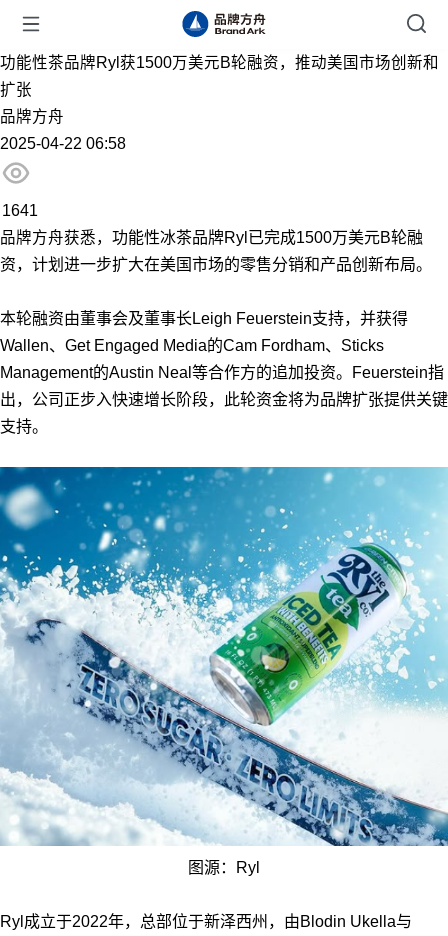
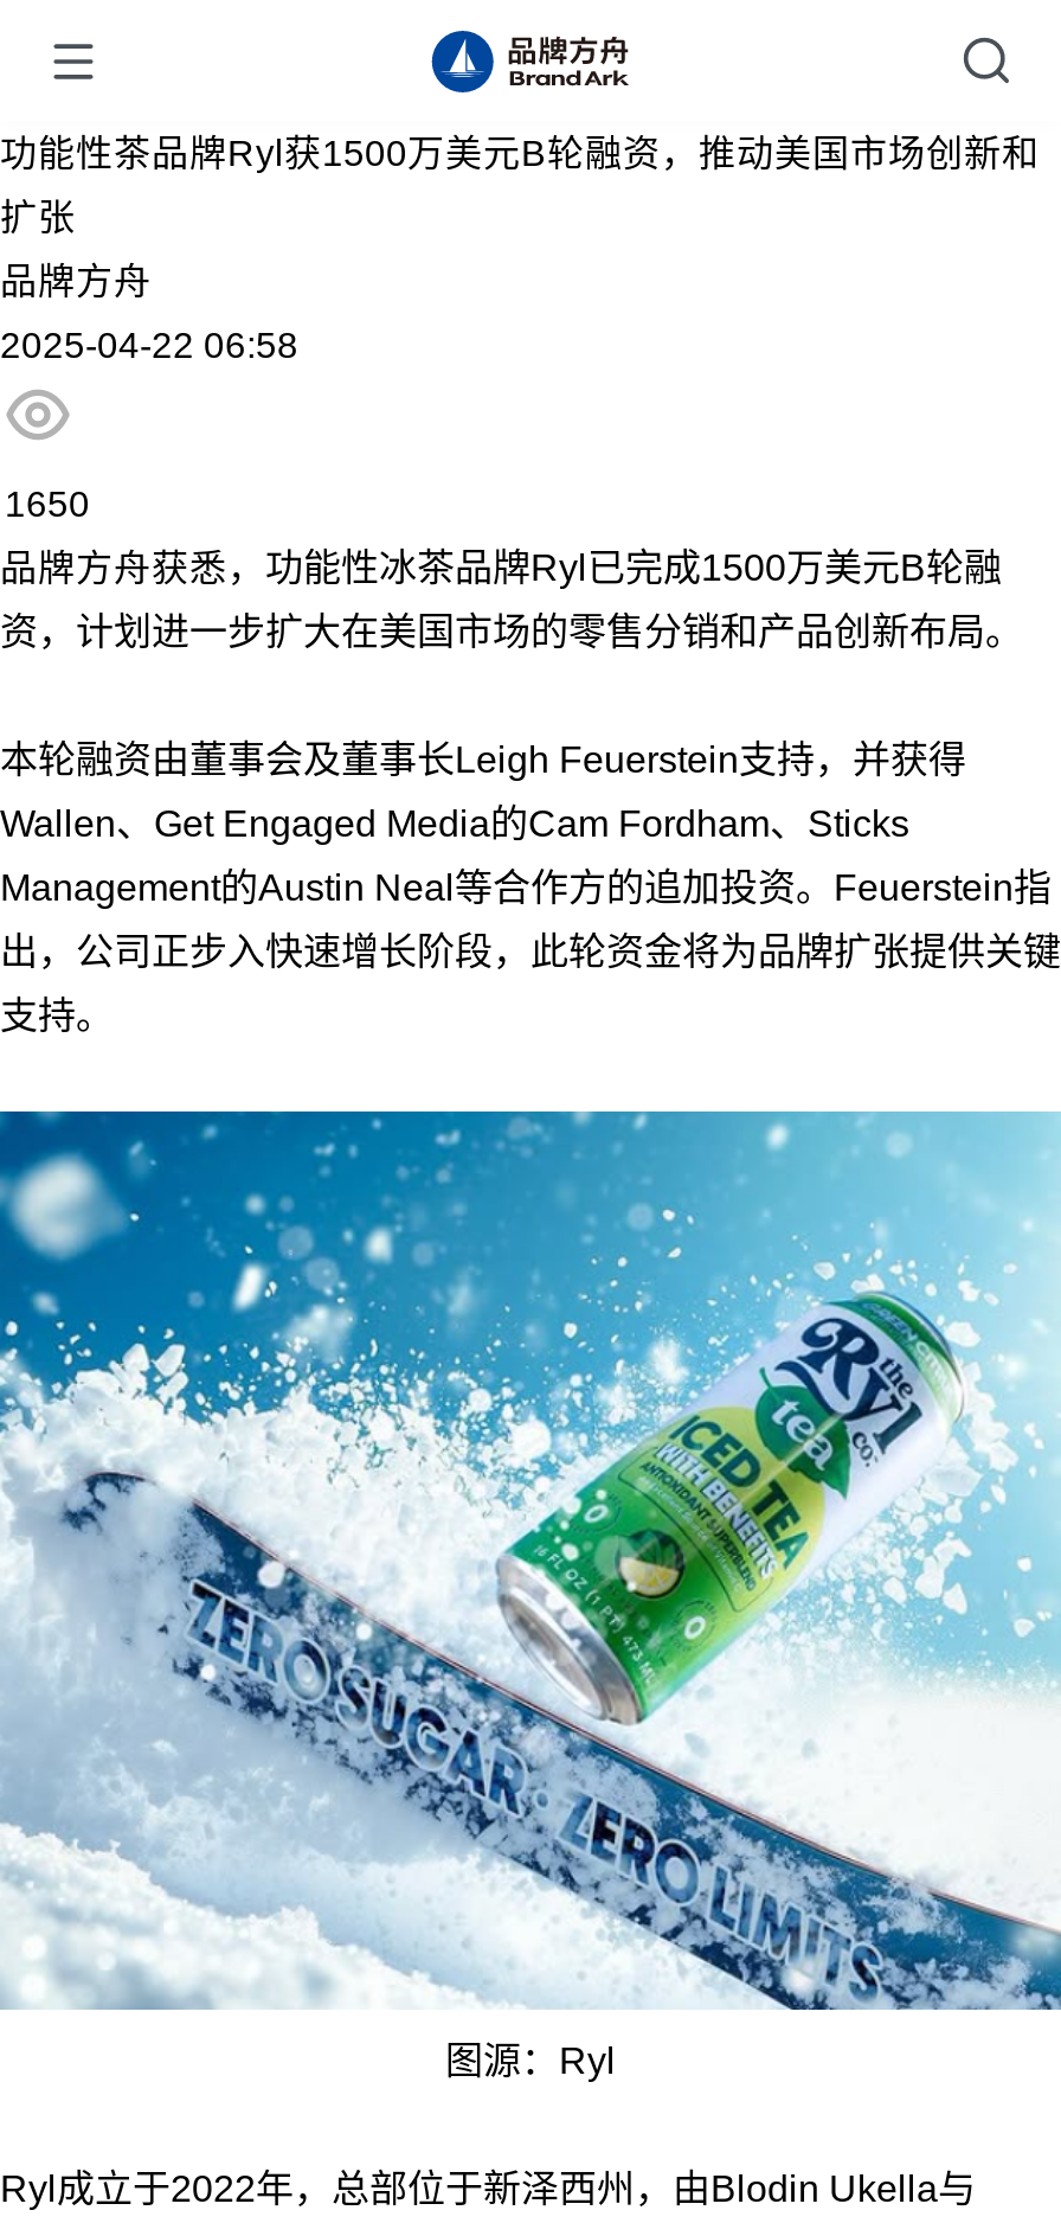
- 1641
+ 1650
